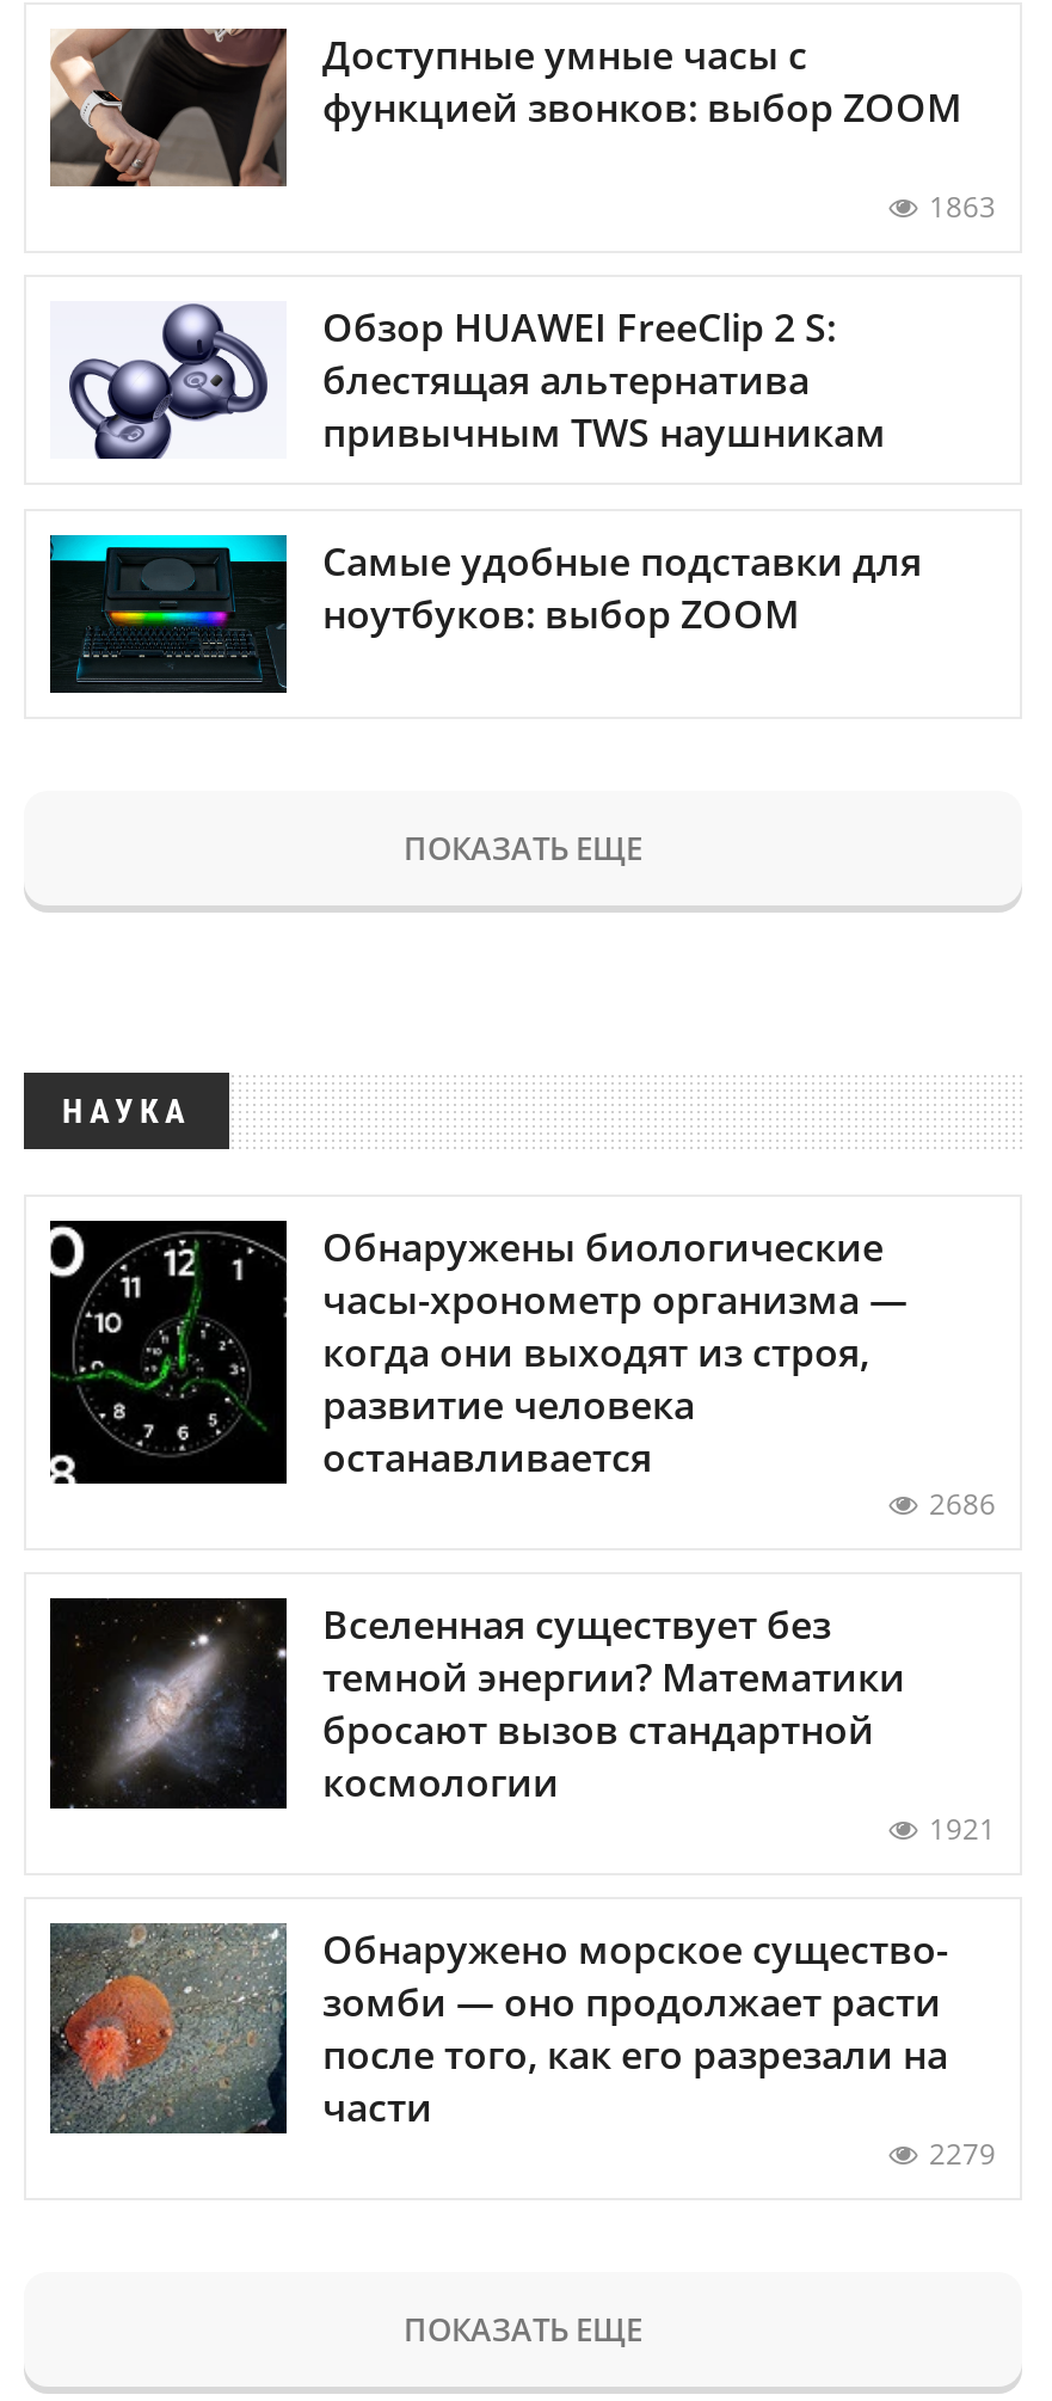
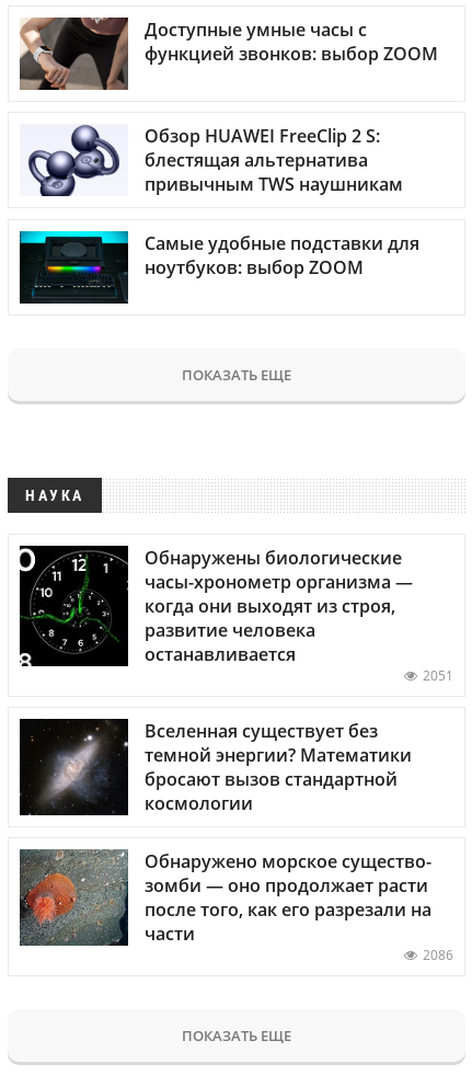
- 1863

- 2686
+ 2051

- 1921

- 2279
+ 2086
